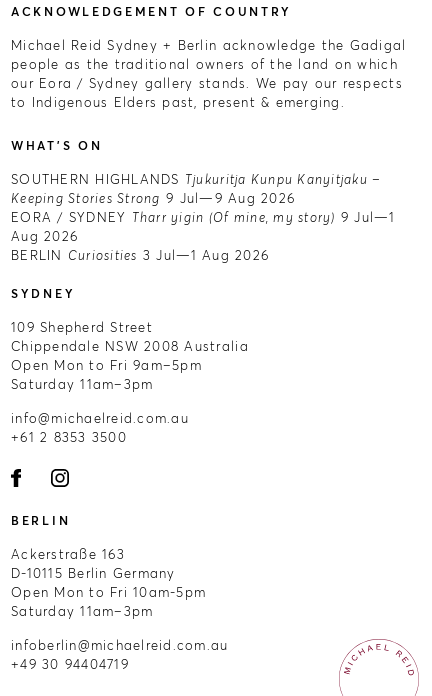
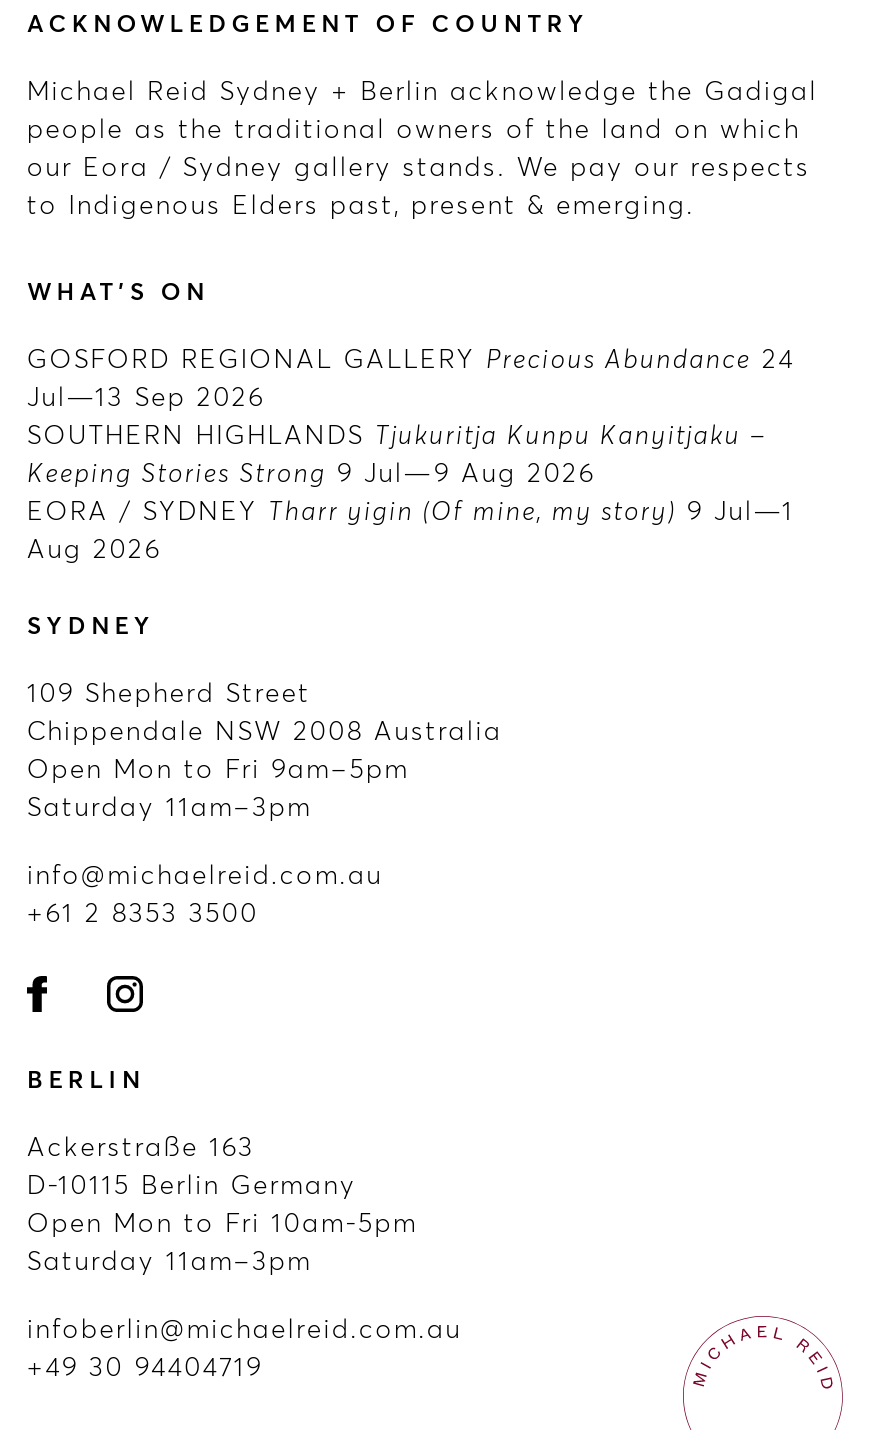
+ GOSFORD REGIONAL GALLERY Precious Abundance 24
+ Jul—13 Sep 2026

moved down: SOUTHERN HIGHLANDS Tjukuritja Kunpu Kanyitjaku – | Keeping Stories Strong 9 Jul—9 Aug 2026 | EORA / SYDNEY Tharr yigin (Of mine, my story) 9 Jul—1 | Aug 2026

- BERLIN Curiosities 3 Jul—1 Aug 2026
